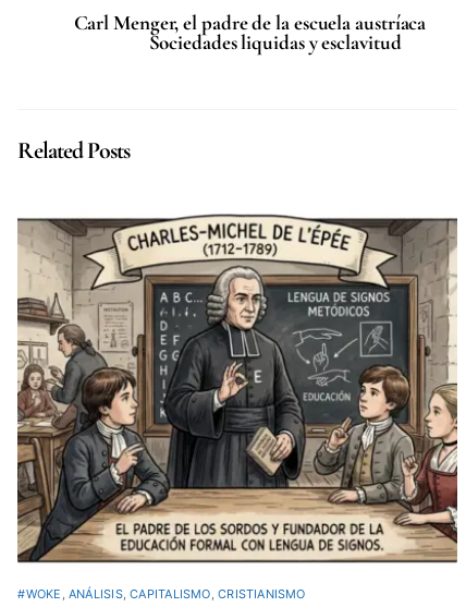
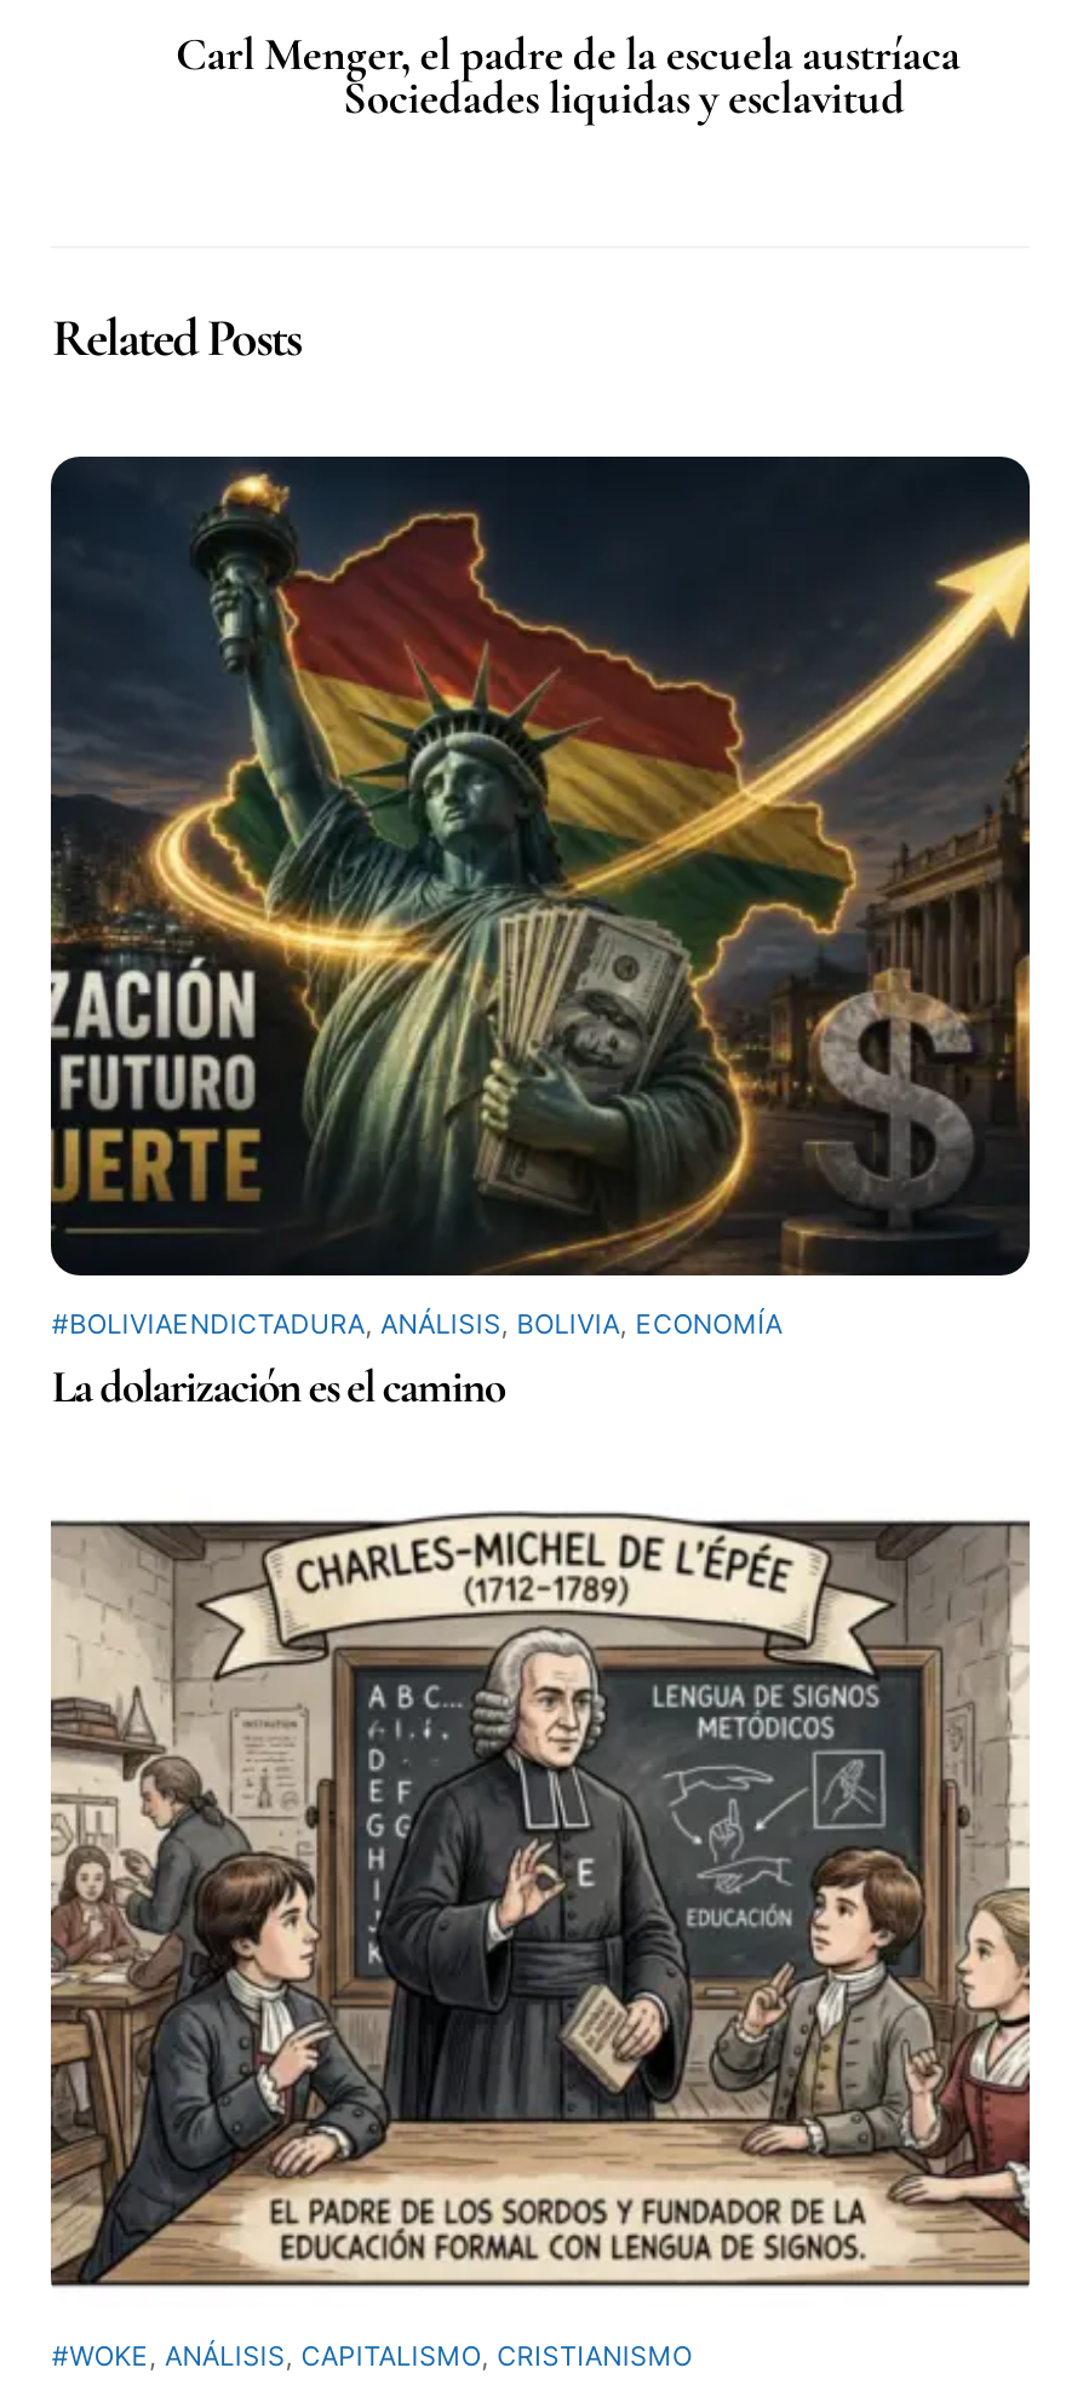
+ [image]
+ #BOLIVIAENDICTADURA, ANÁLISIS, BOLIVIA, ECONOMÍA
+ La dolarización es el camino
